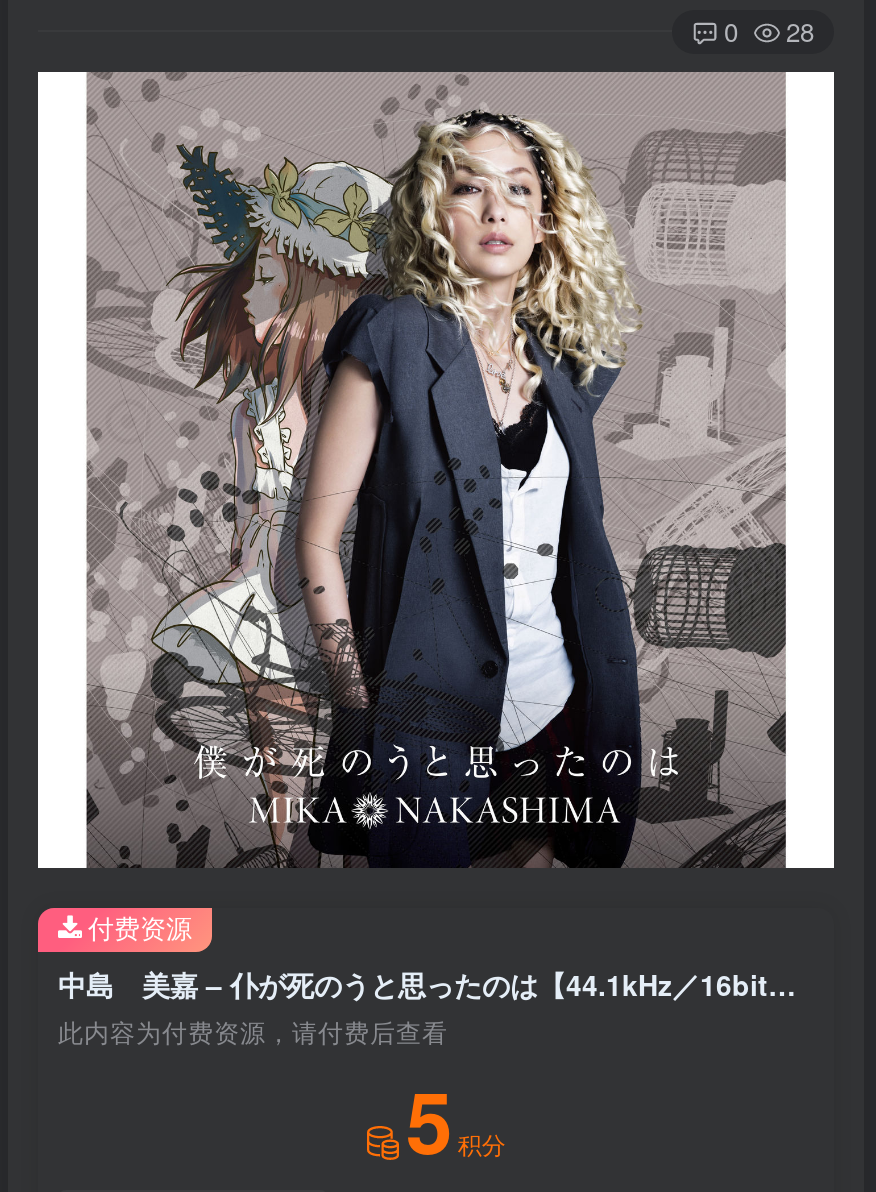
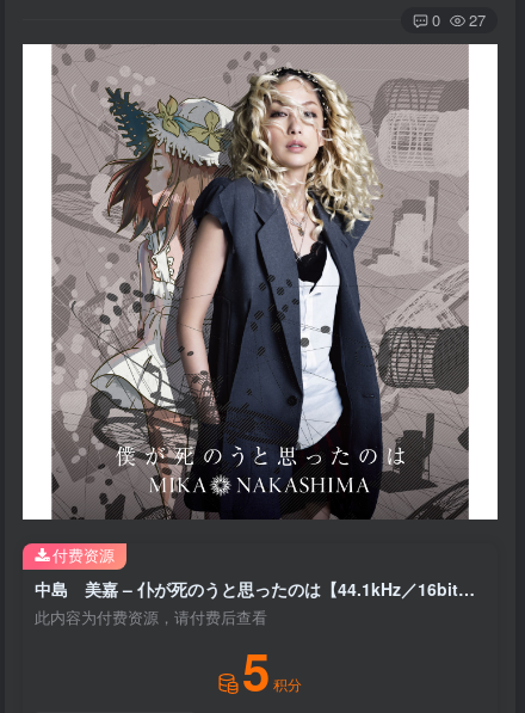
- 0 28
+ 0 27
